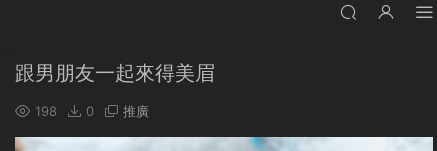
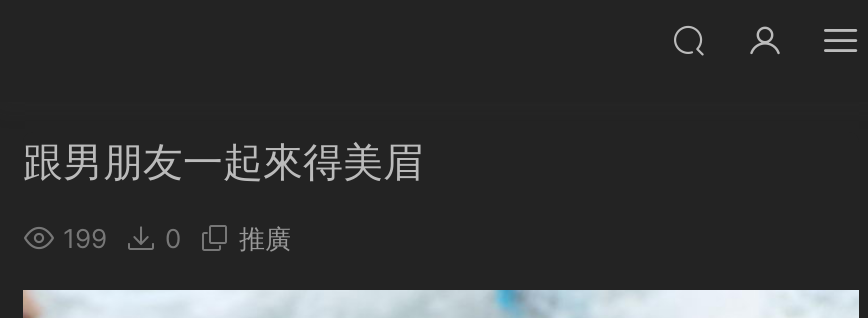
- 198 0 推廣
+ 199 0 推廣
